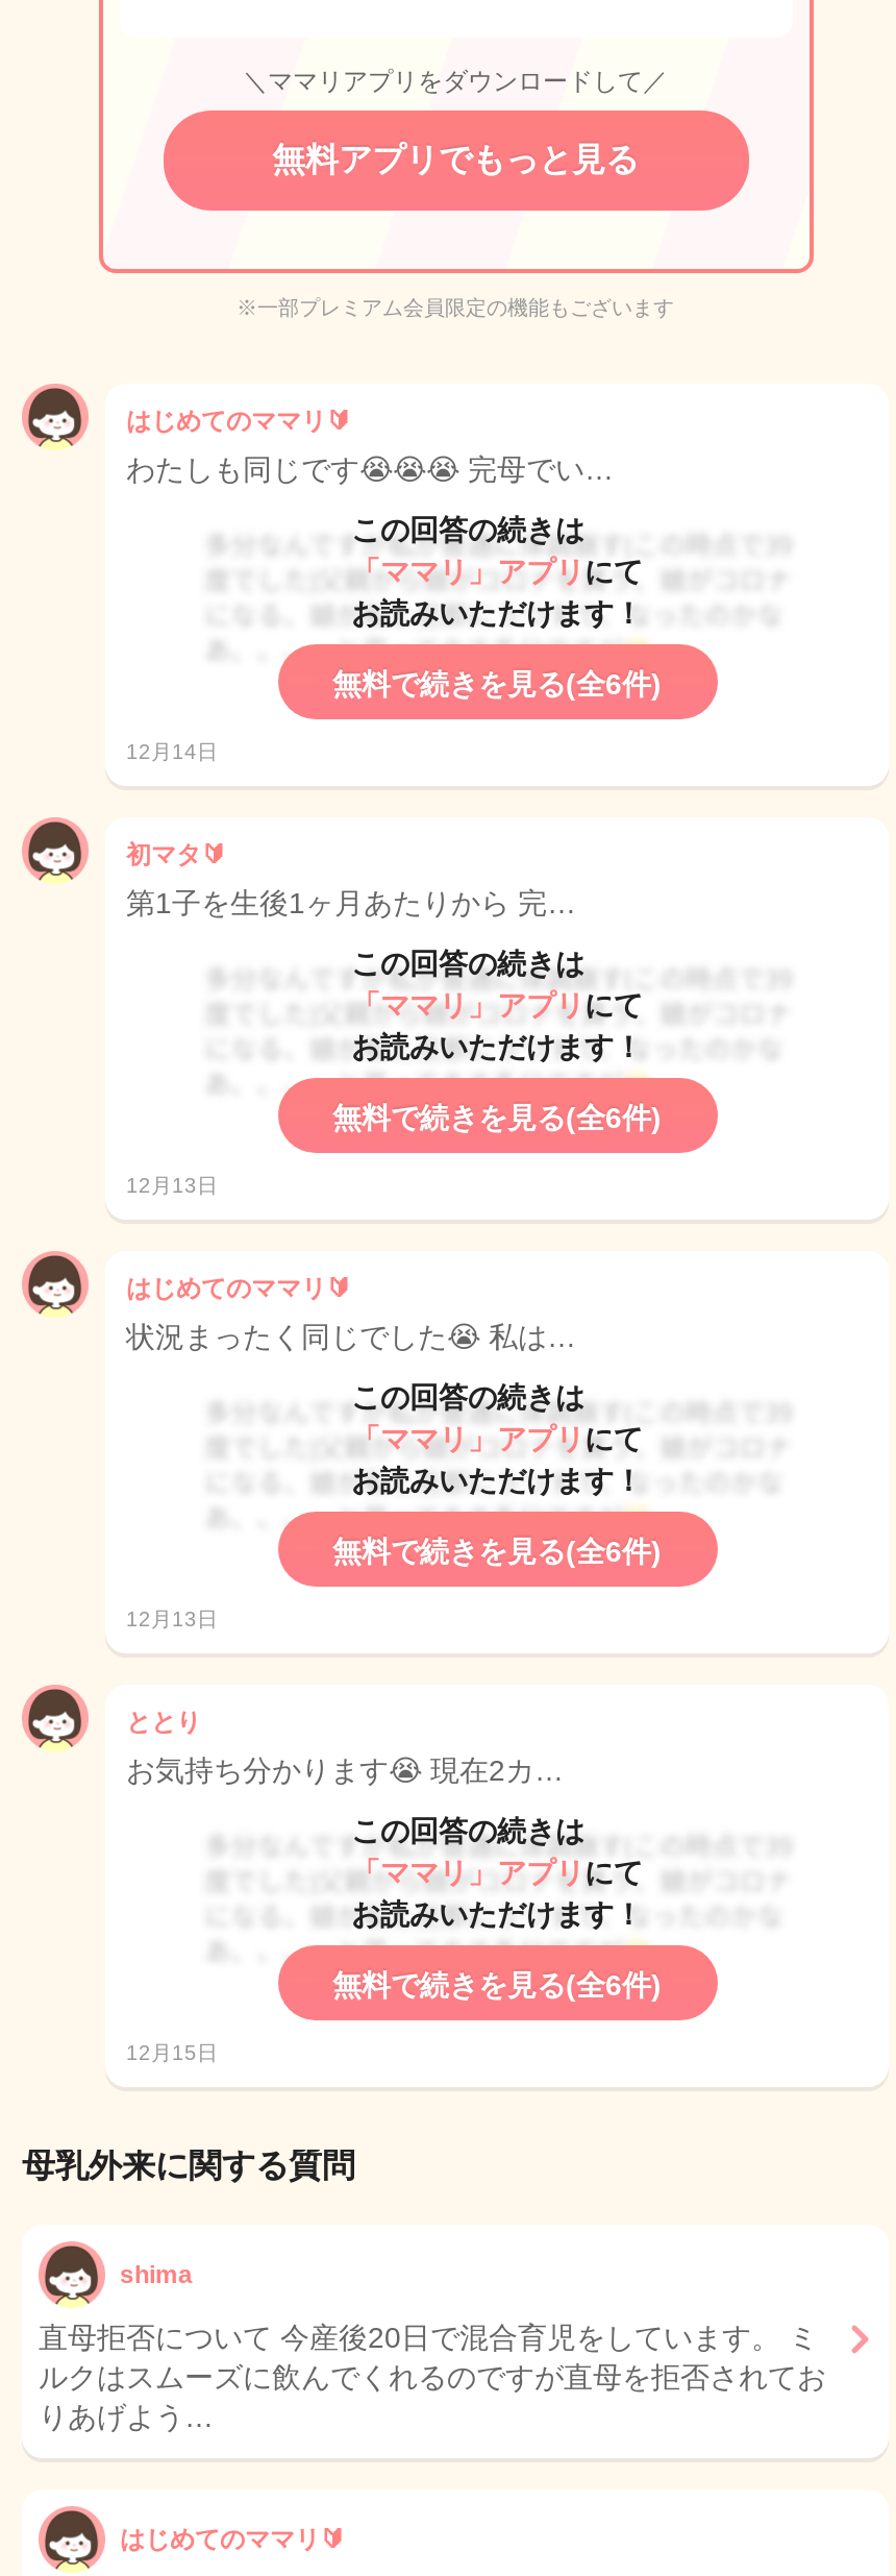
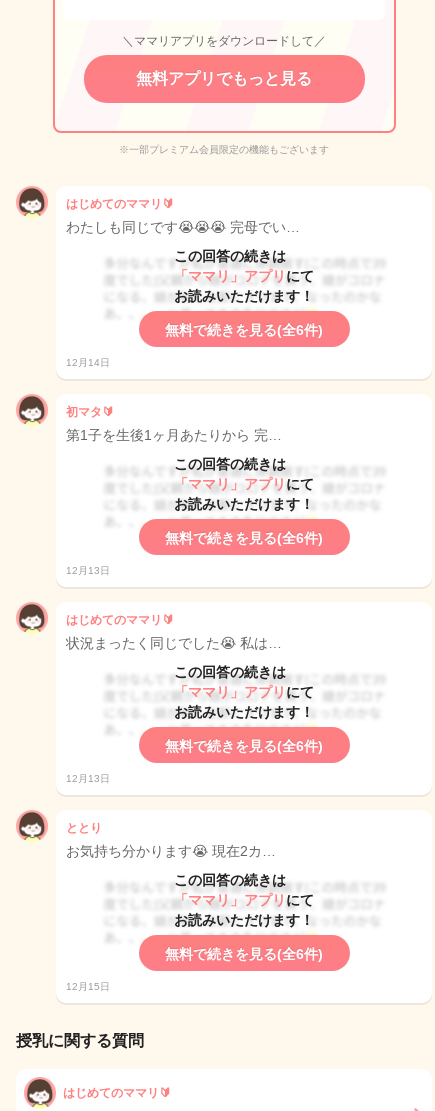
- 母乳外来に関する質問
- shima
- 直母拒否について 今産後20日で混合育児をしています。 ミ
- ルクはスムーズに飲んでくれるのですが直母を拒否されてお
- りあげよう…
+ 授乳に関する質問
